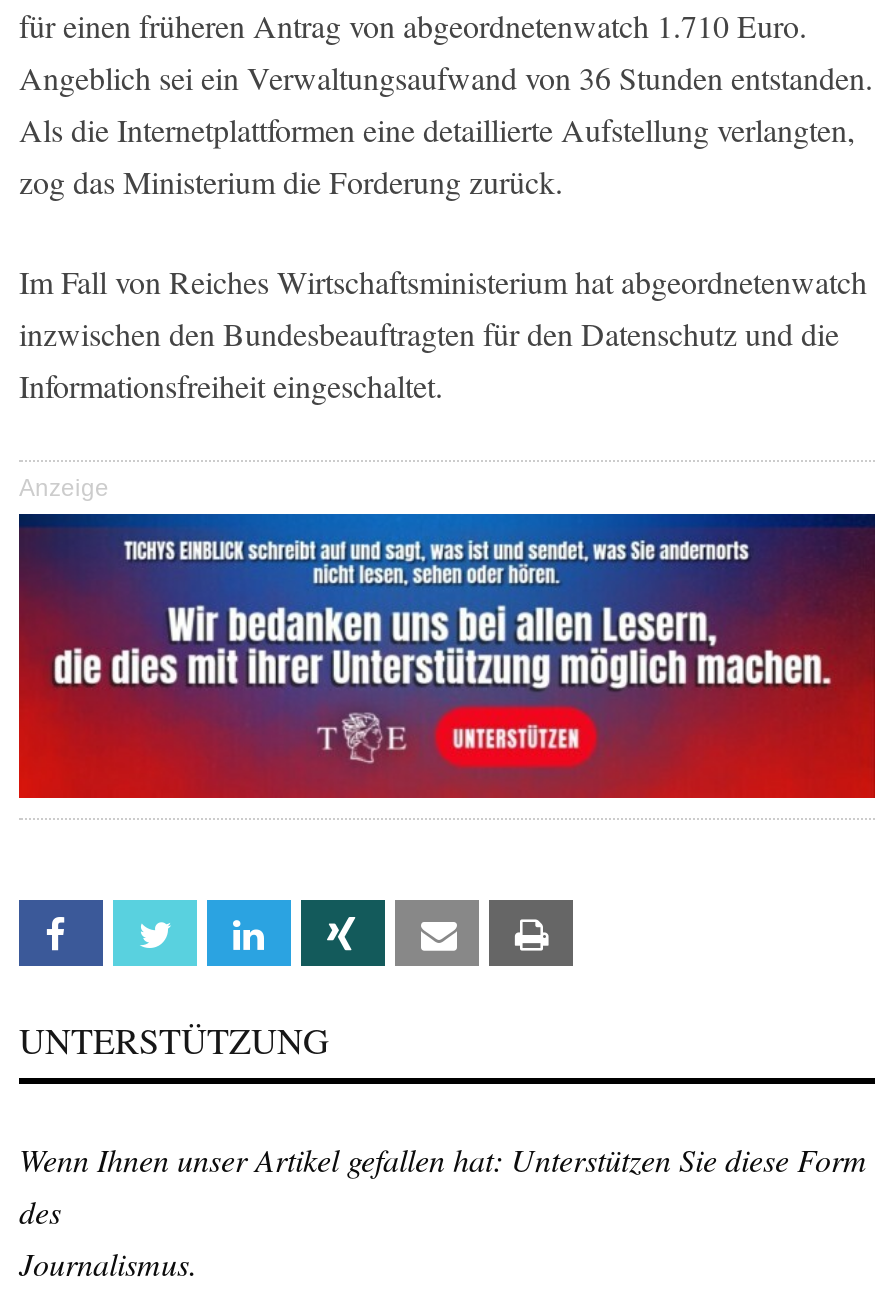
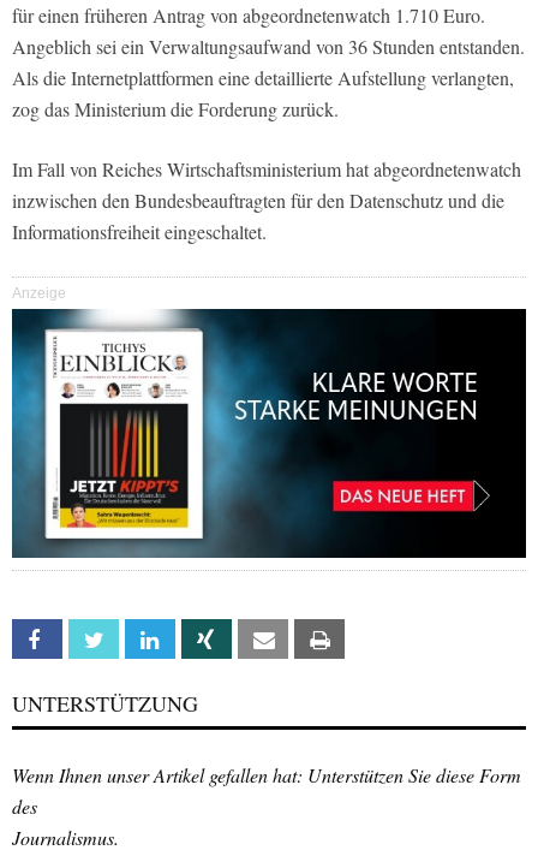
- [image]
+ [image]
